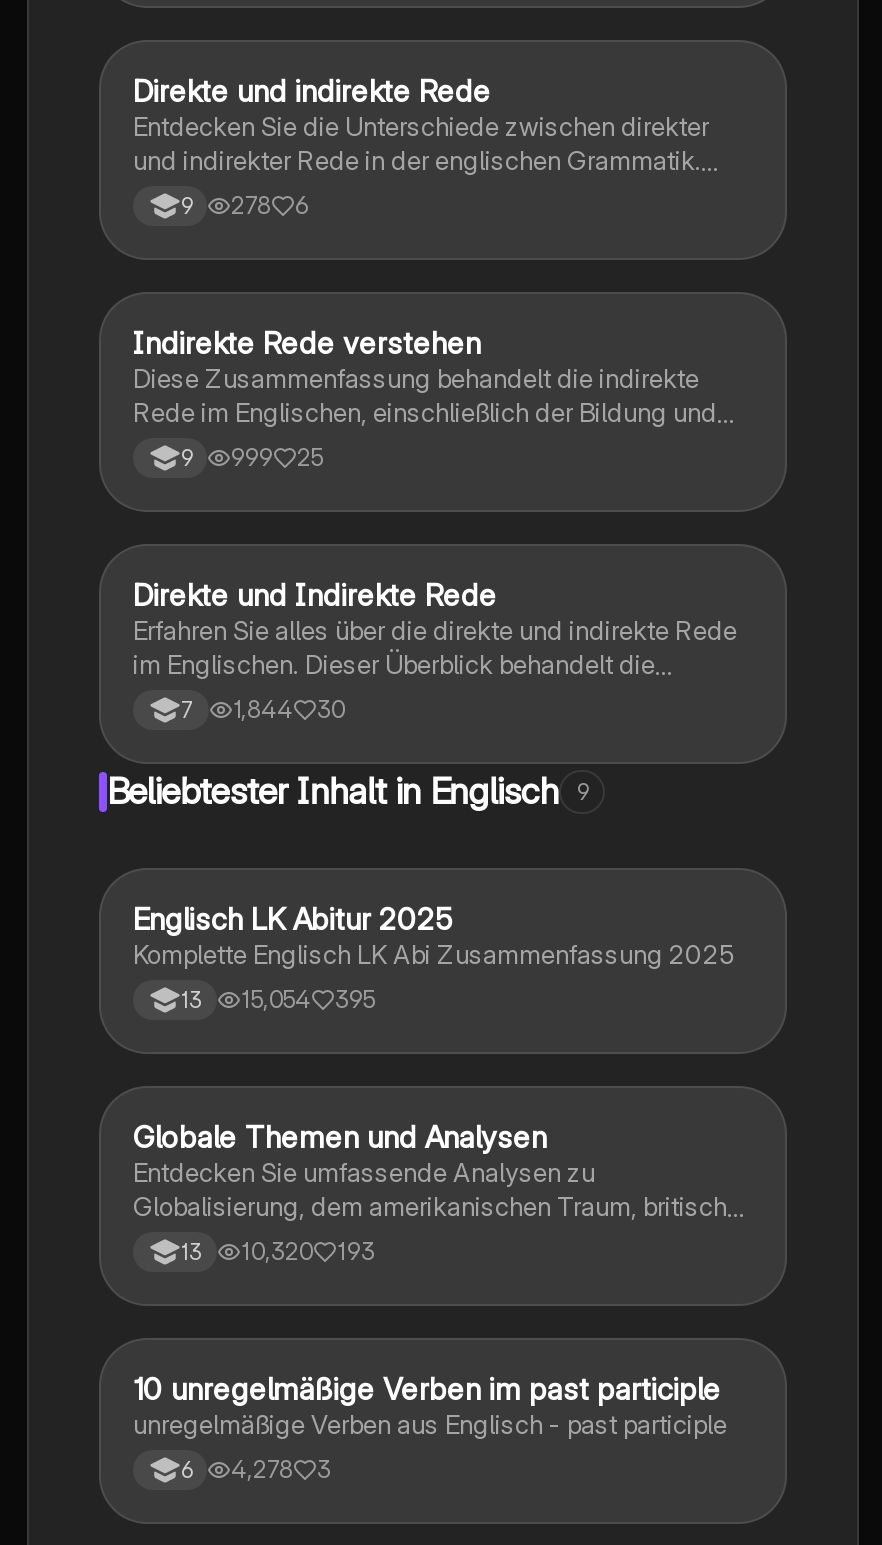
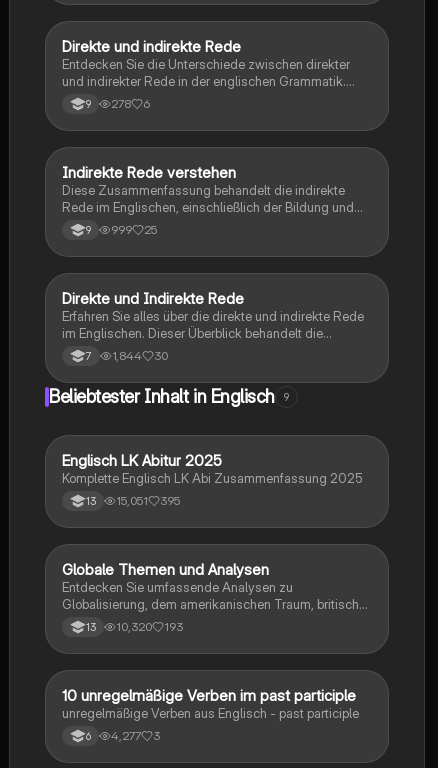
- 13 15,054 395
+ 13 15,051 395

- 6 4,278 3
+ 6 4,277 3
